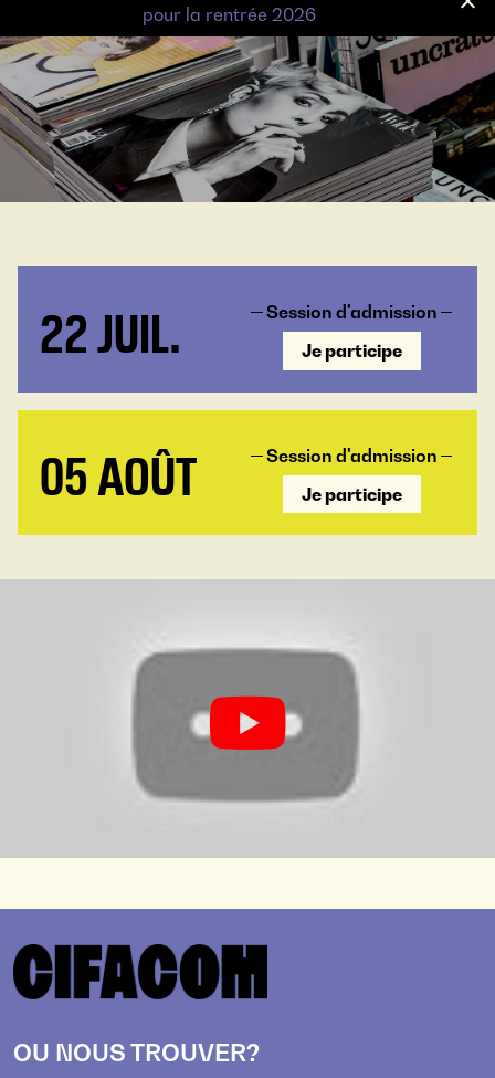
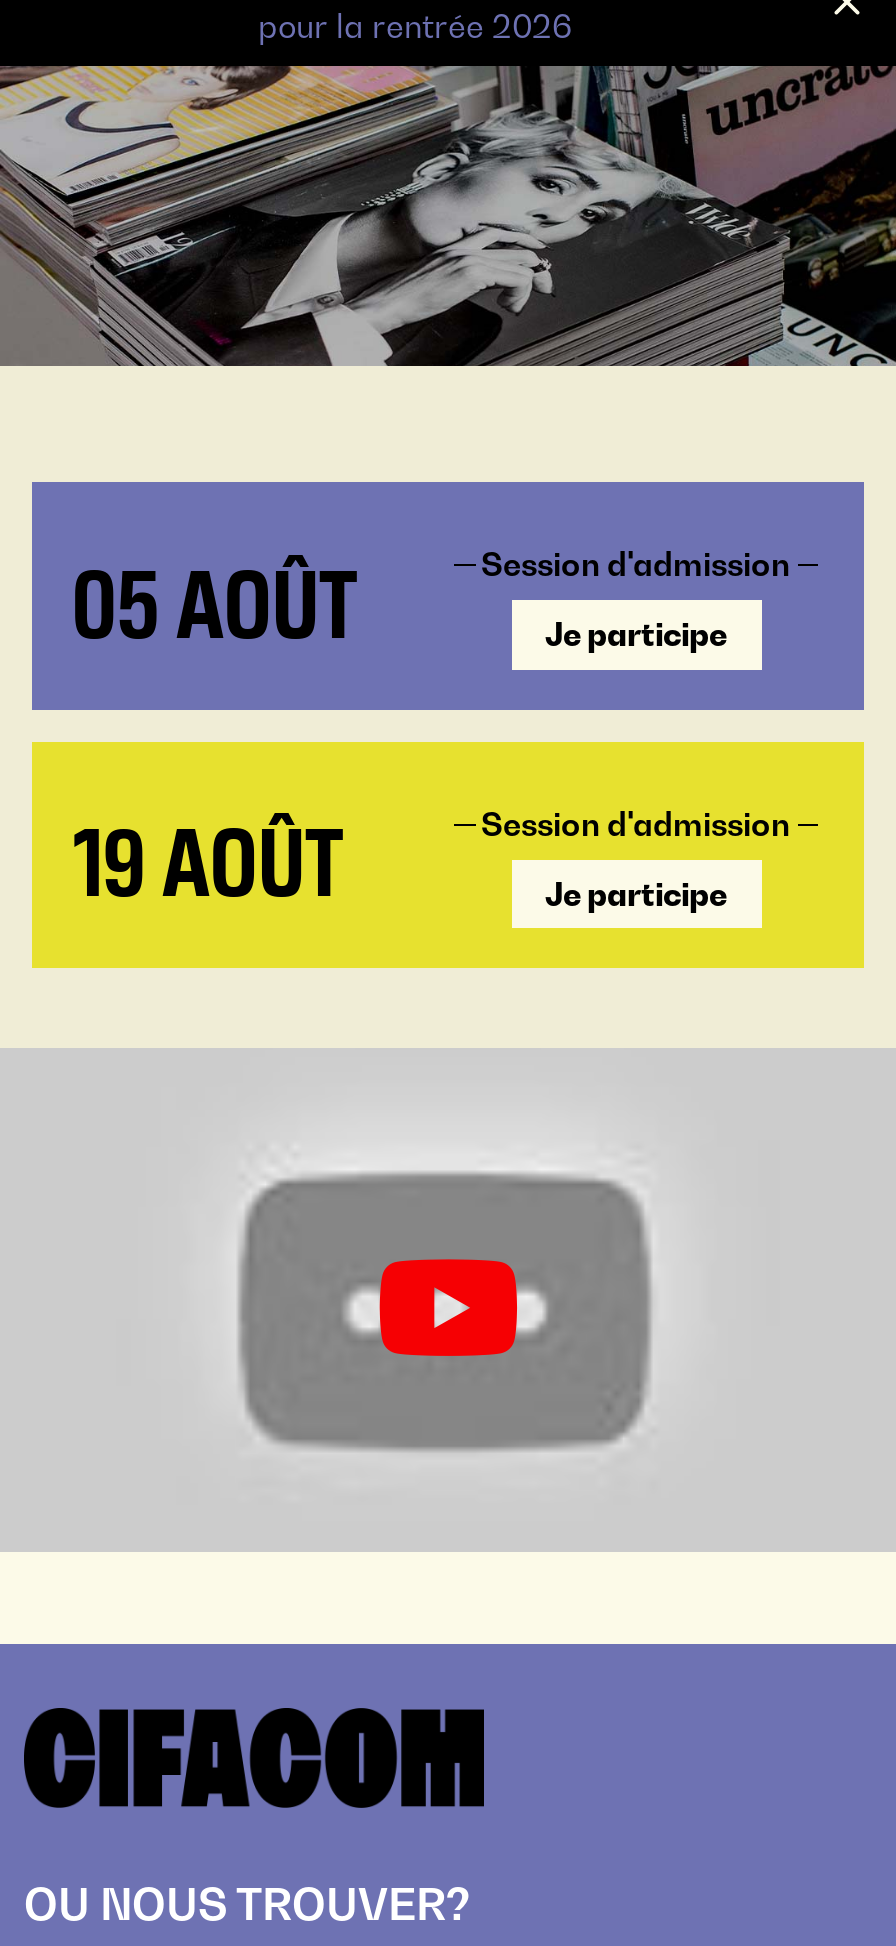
- 22 JUIL.
+ 05 AOÛT

- 05 AOÛT
+ 19 AOÛT
